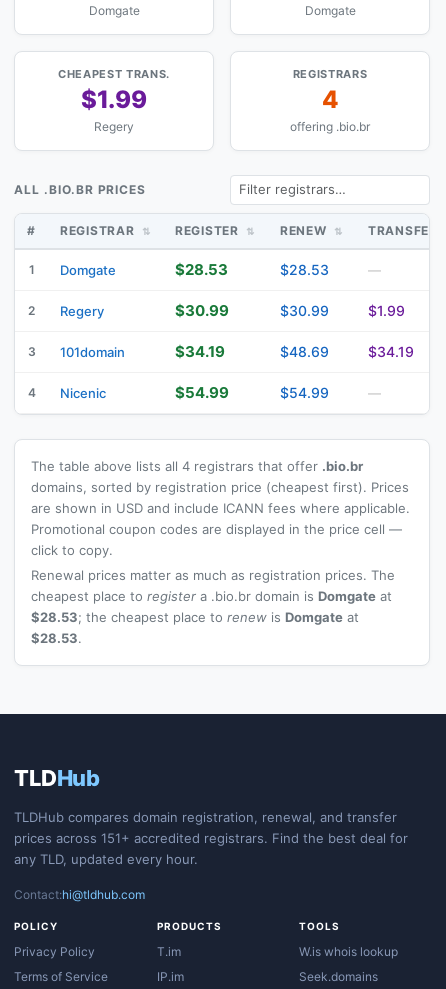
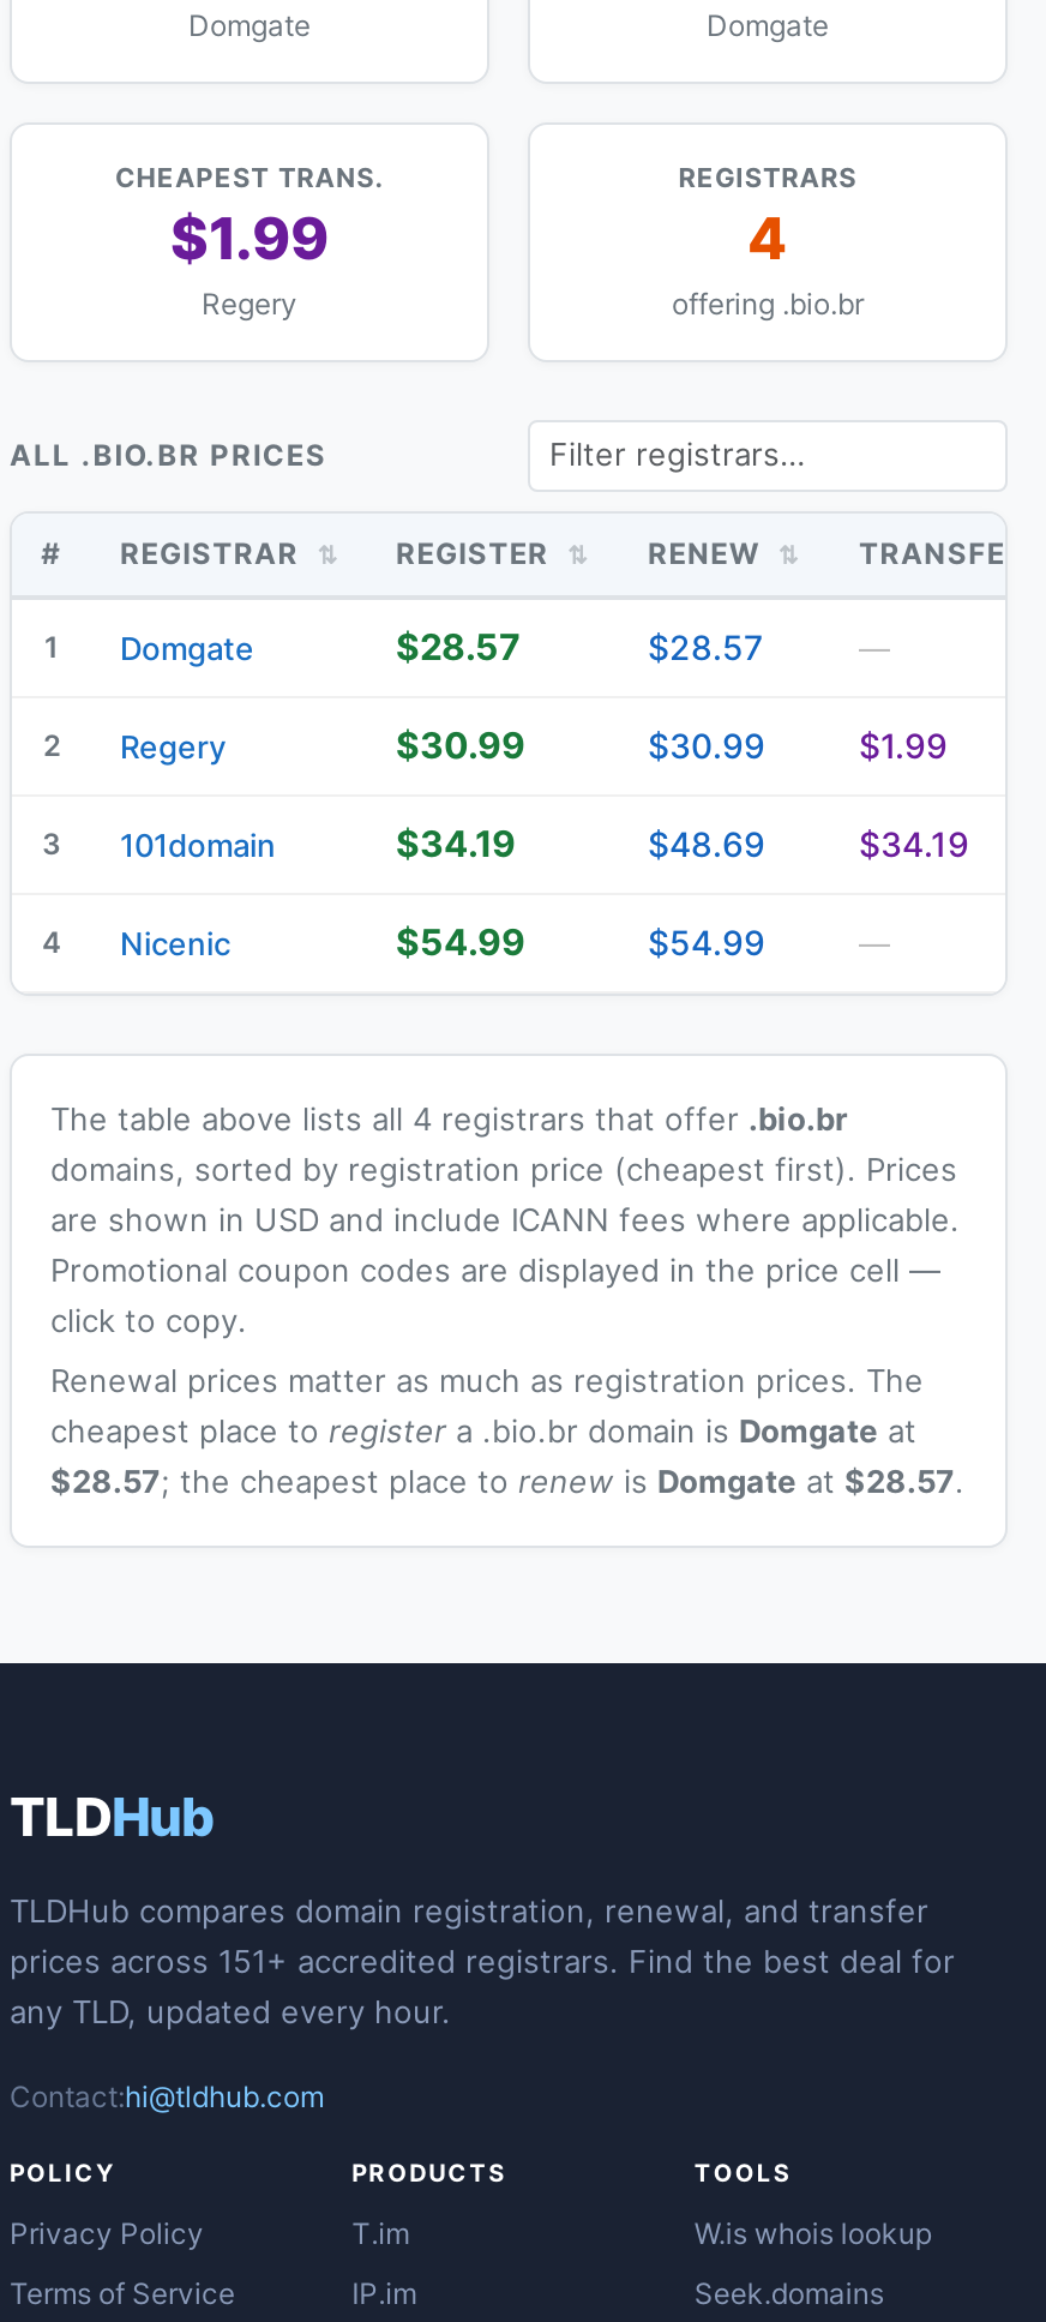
- $28.53
+ $28.57

- $28.53
+ $28.57

- $28.53; the cheapest place to renew is Domgate at
- $28.53.
+ $28.57; the cheapest place to renew is Domgate at $28.57.
